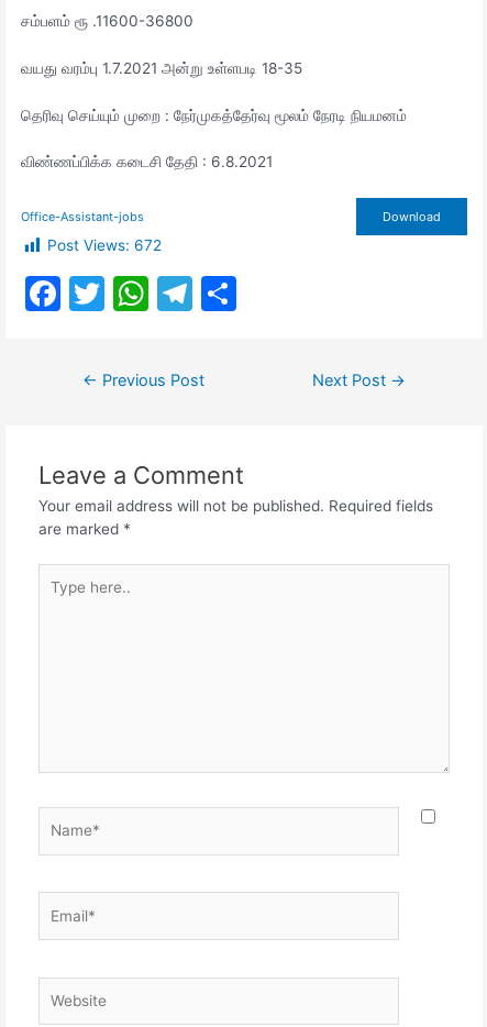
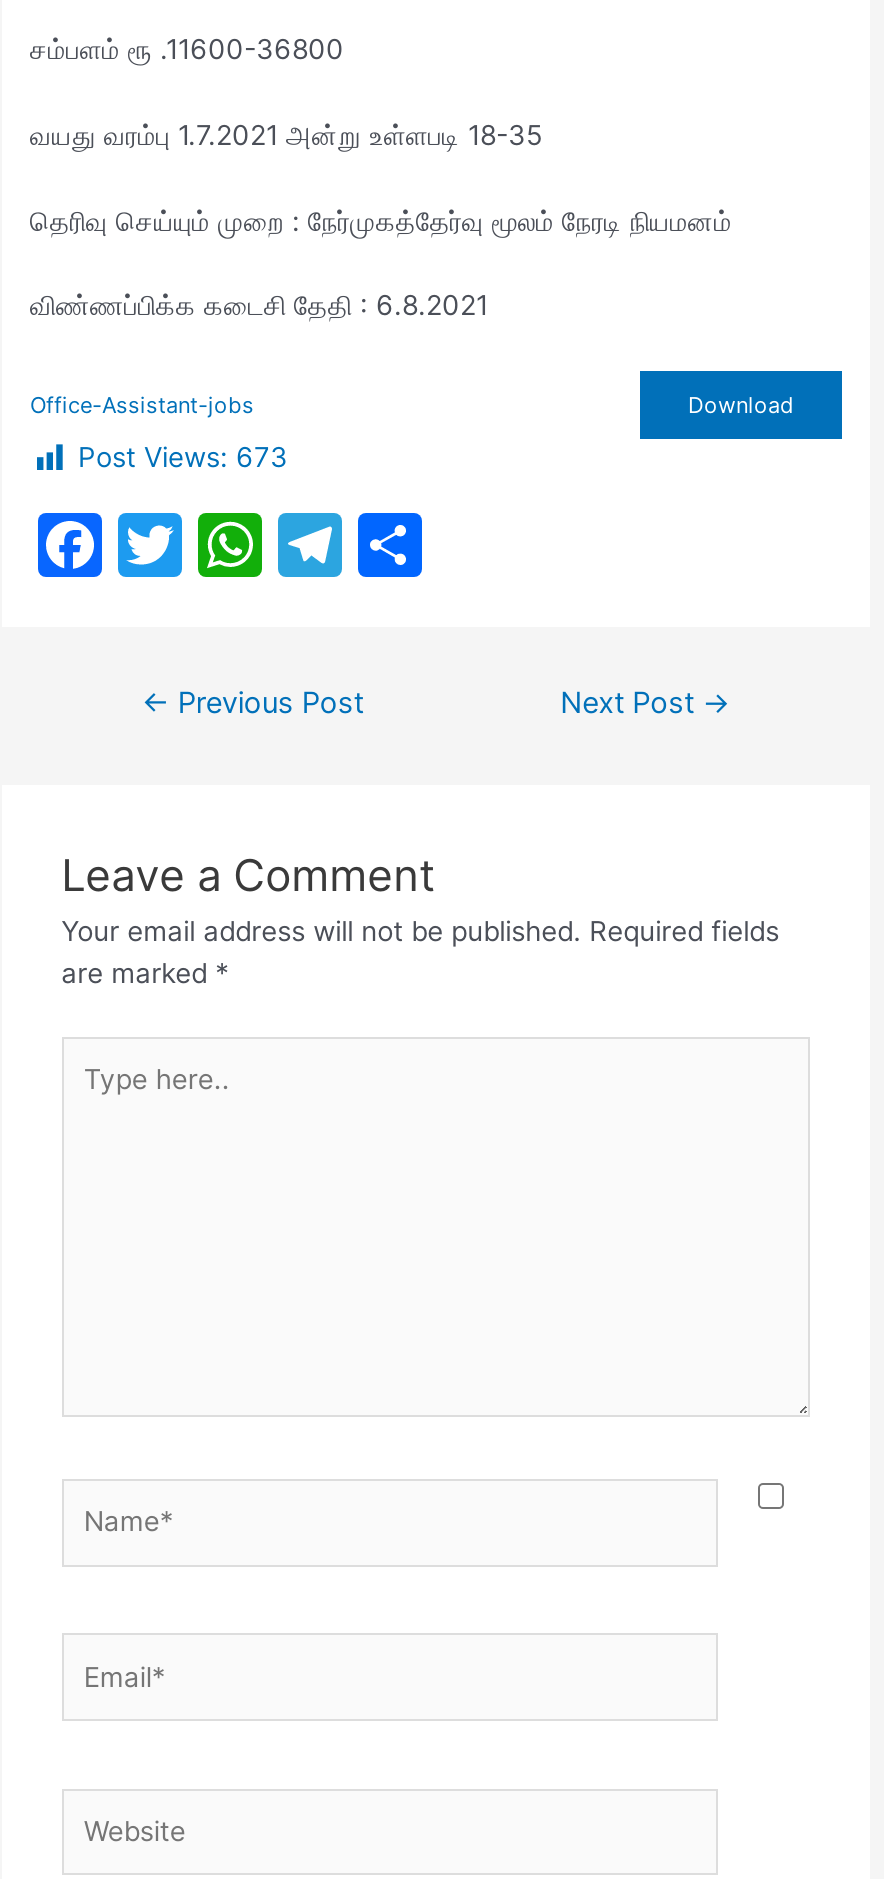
- Post Views: 672
+ Post Views: 673
